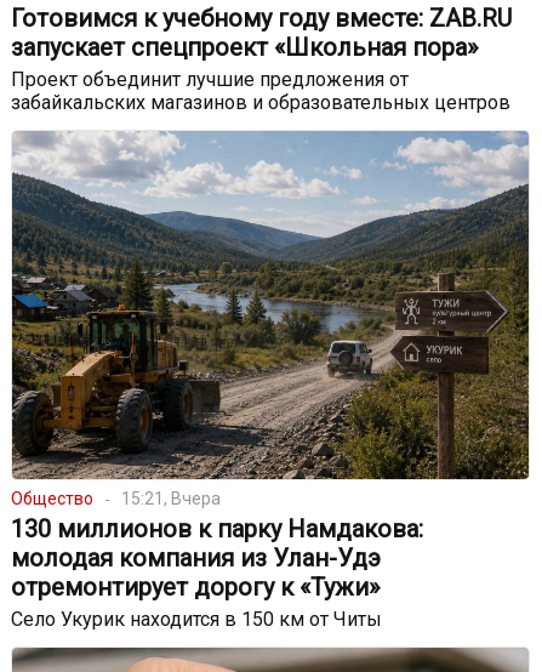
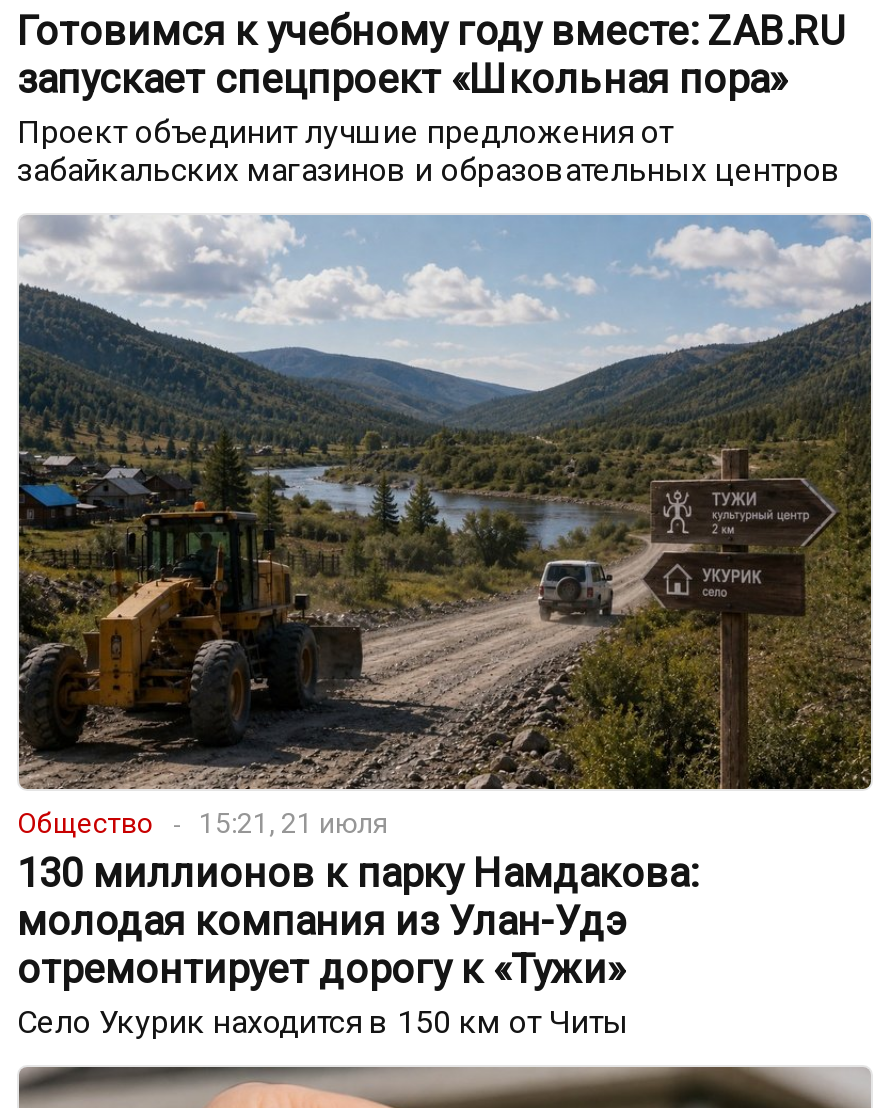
- Общество 15:21, Вчера
+ Общество 15:21, 21 июля
